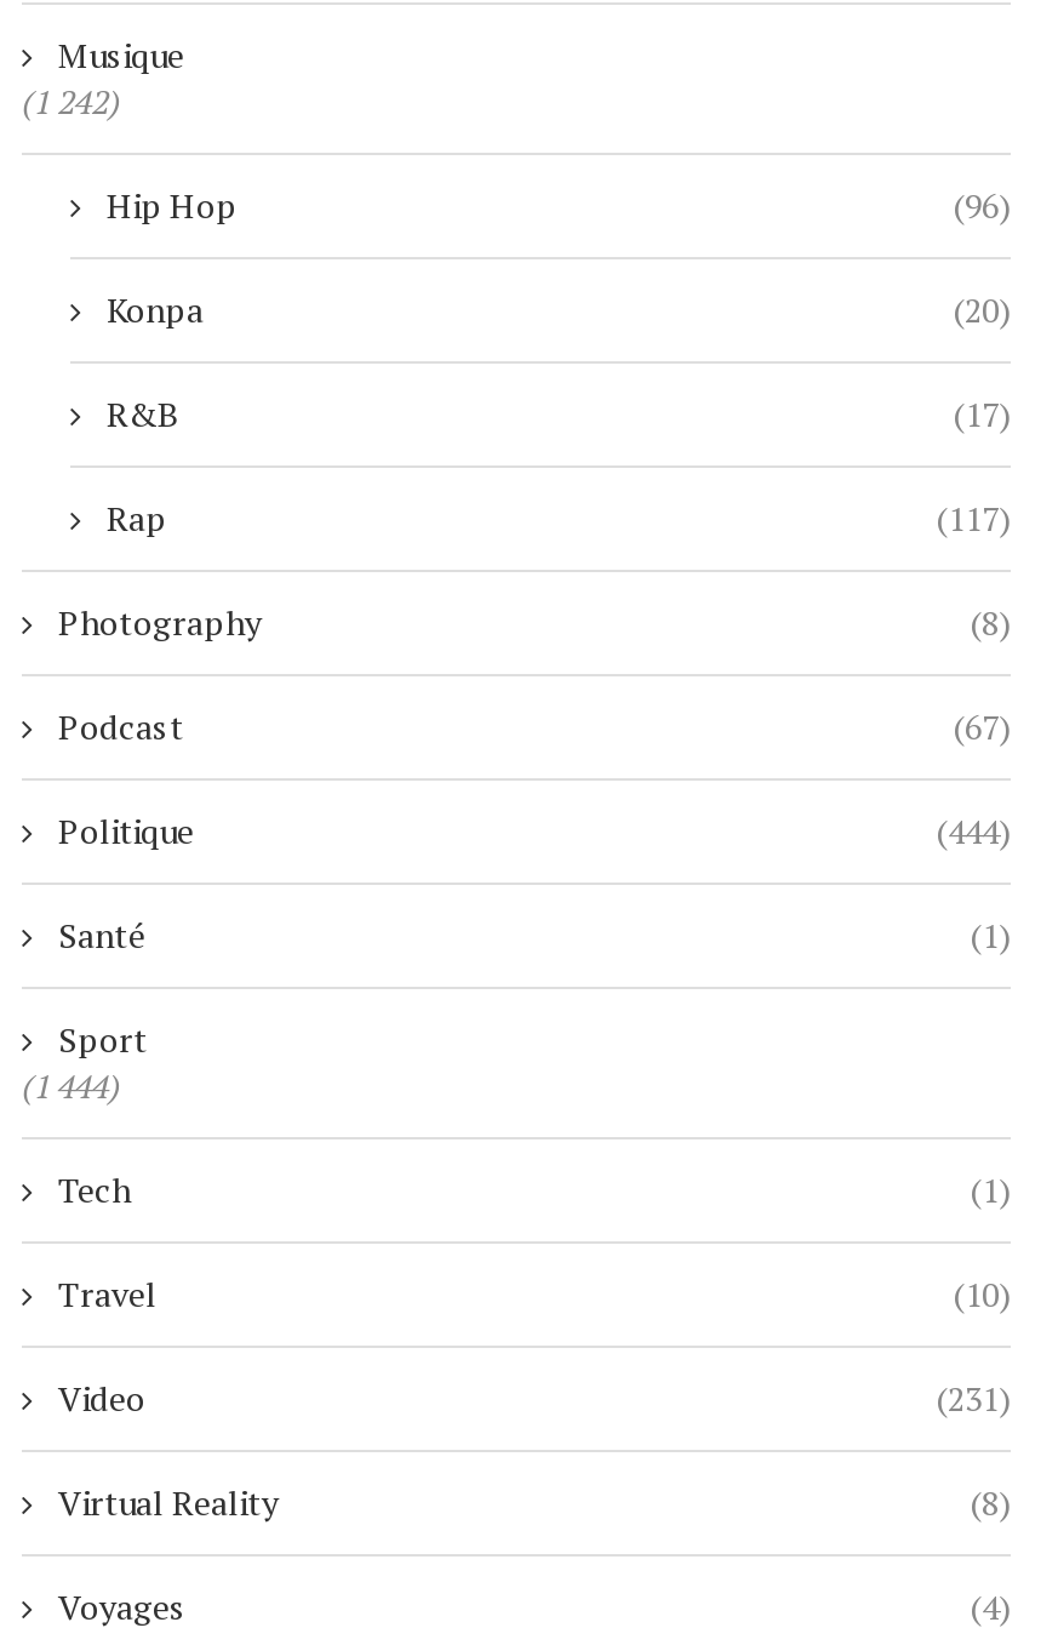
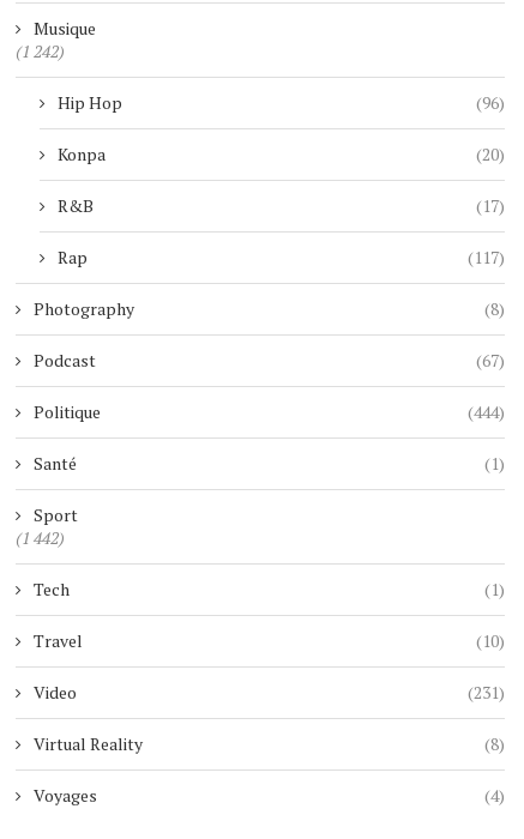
- (1 444)
+ (1 442)
